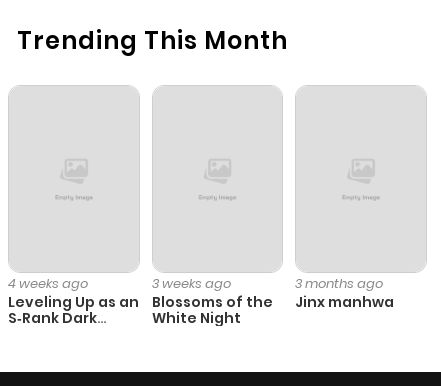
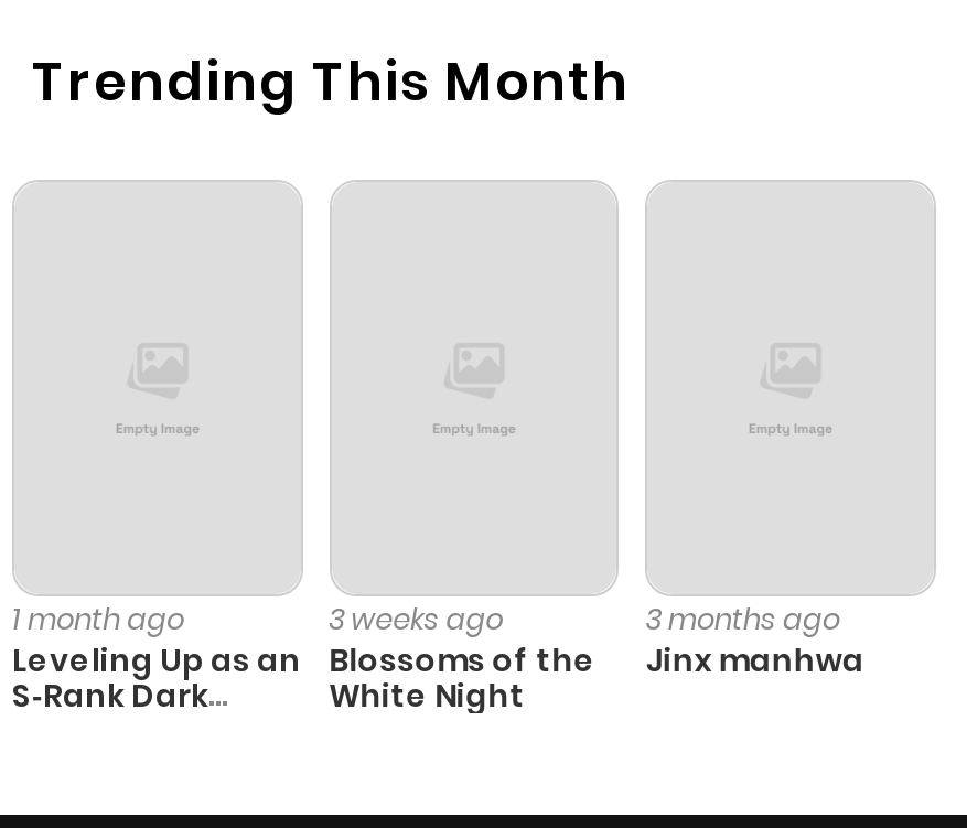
- 4 weeks ago
+ 1 month ago
